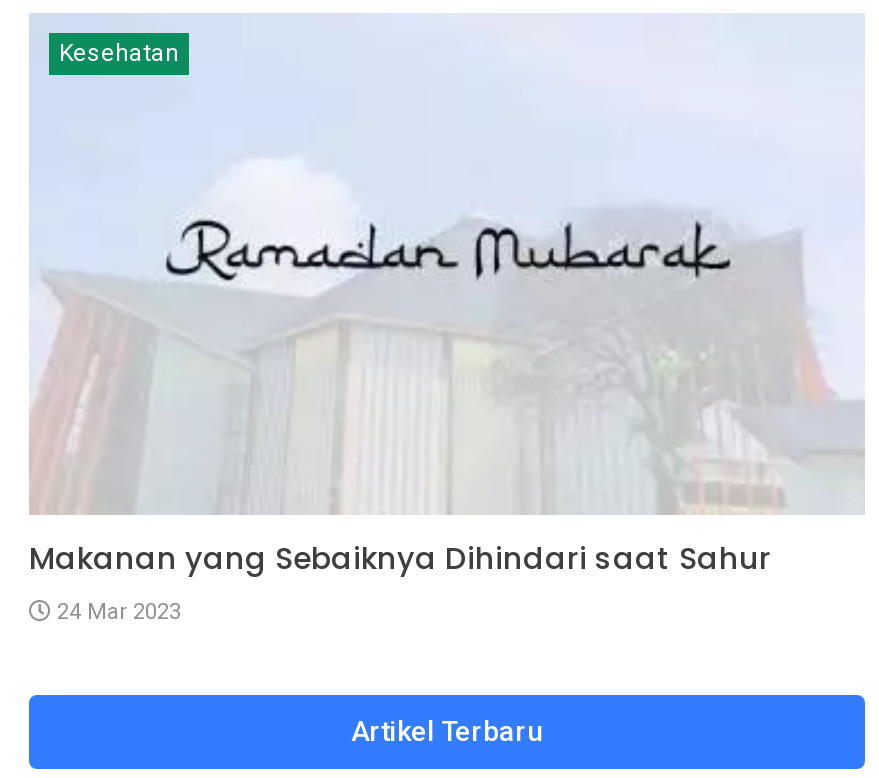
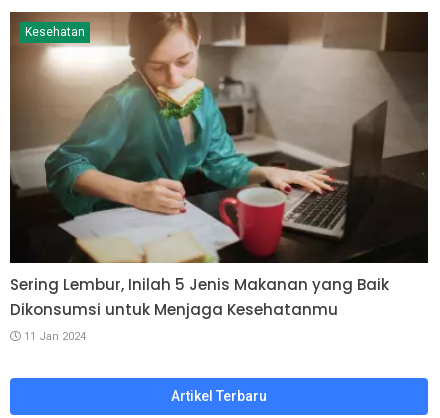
- [image]
- Makanan yang Sebaiknya Dihindari saat Sahur
+ [image]
+ Sering Lembur, Inilah 5 Jenis Makanan yang Baik
+ Dikonsumsi untuk Menjaga Kesehatanmu

- 24 Mar 2023
+ 11 Jan 2024
